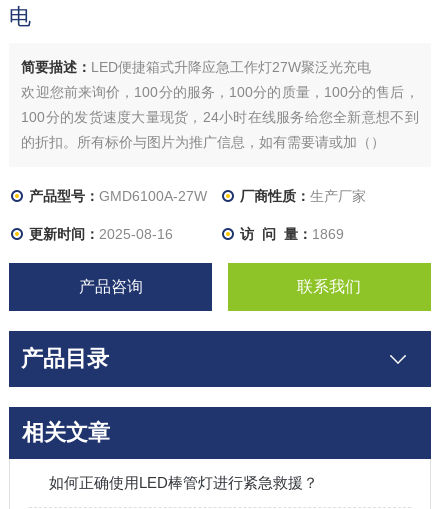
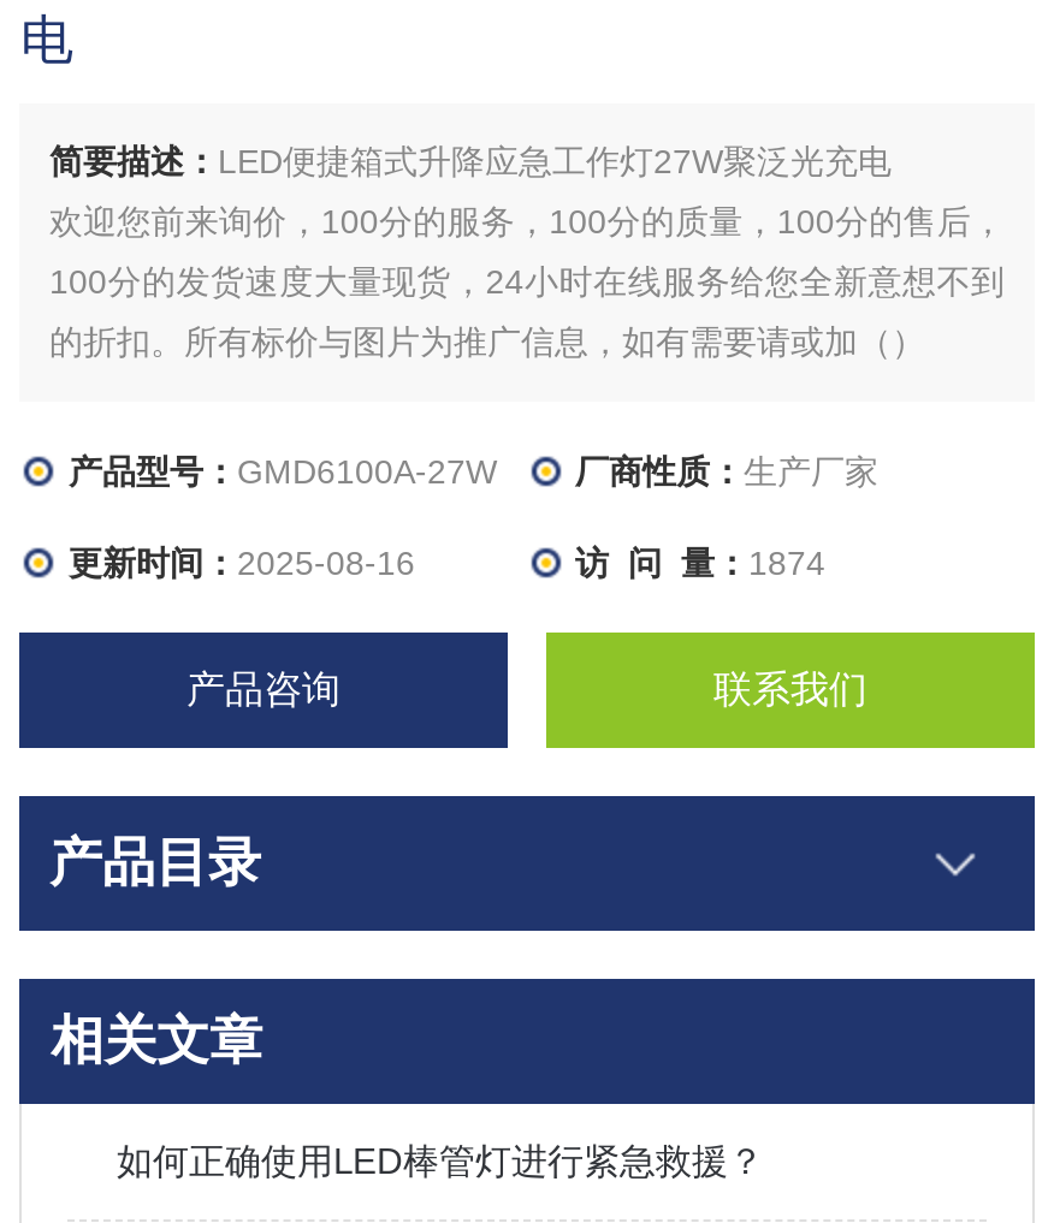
- 访 问 量：1869
+ 访 问 量：1874
